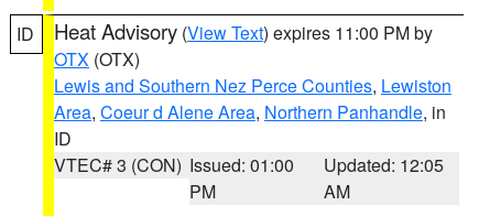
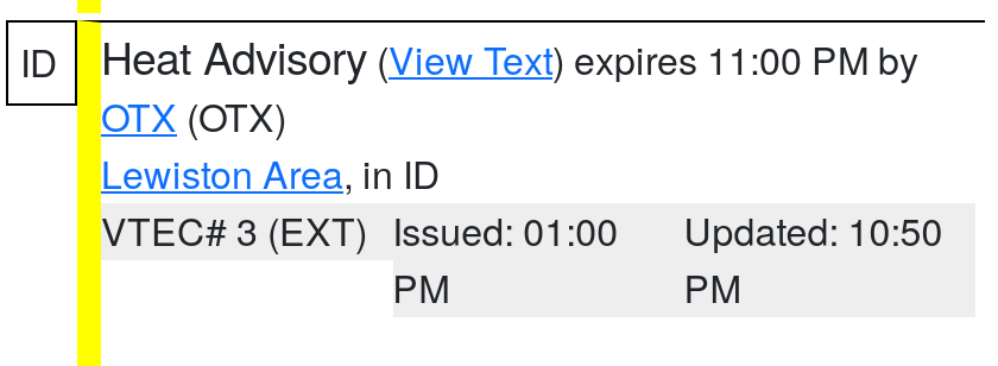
- Lewis and Southern Nez Perce Counties, Lewiston
- Area, Coeur d Alene Area, Northern Panhandle, in
- ID
- VTEC# 3 (CON) Issued: 01:00
+ Lewiston Area, in ID
+ VTEC# 3 (EXT) Issued: 01:00

- Updated: 12:05
- AM
+ Updated: 10:50
+ PM
